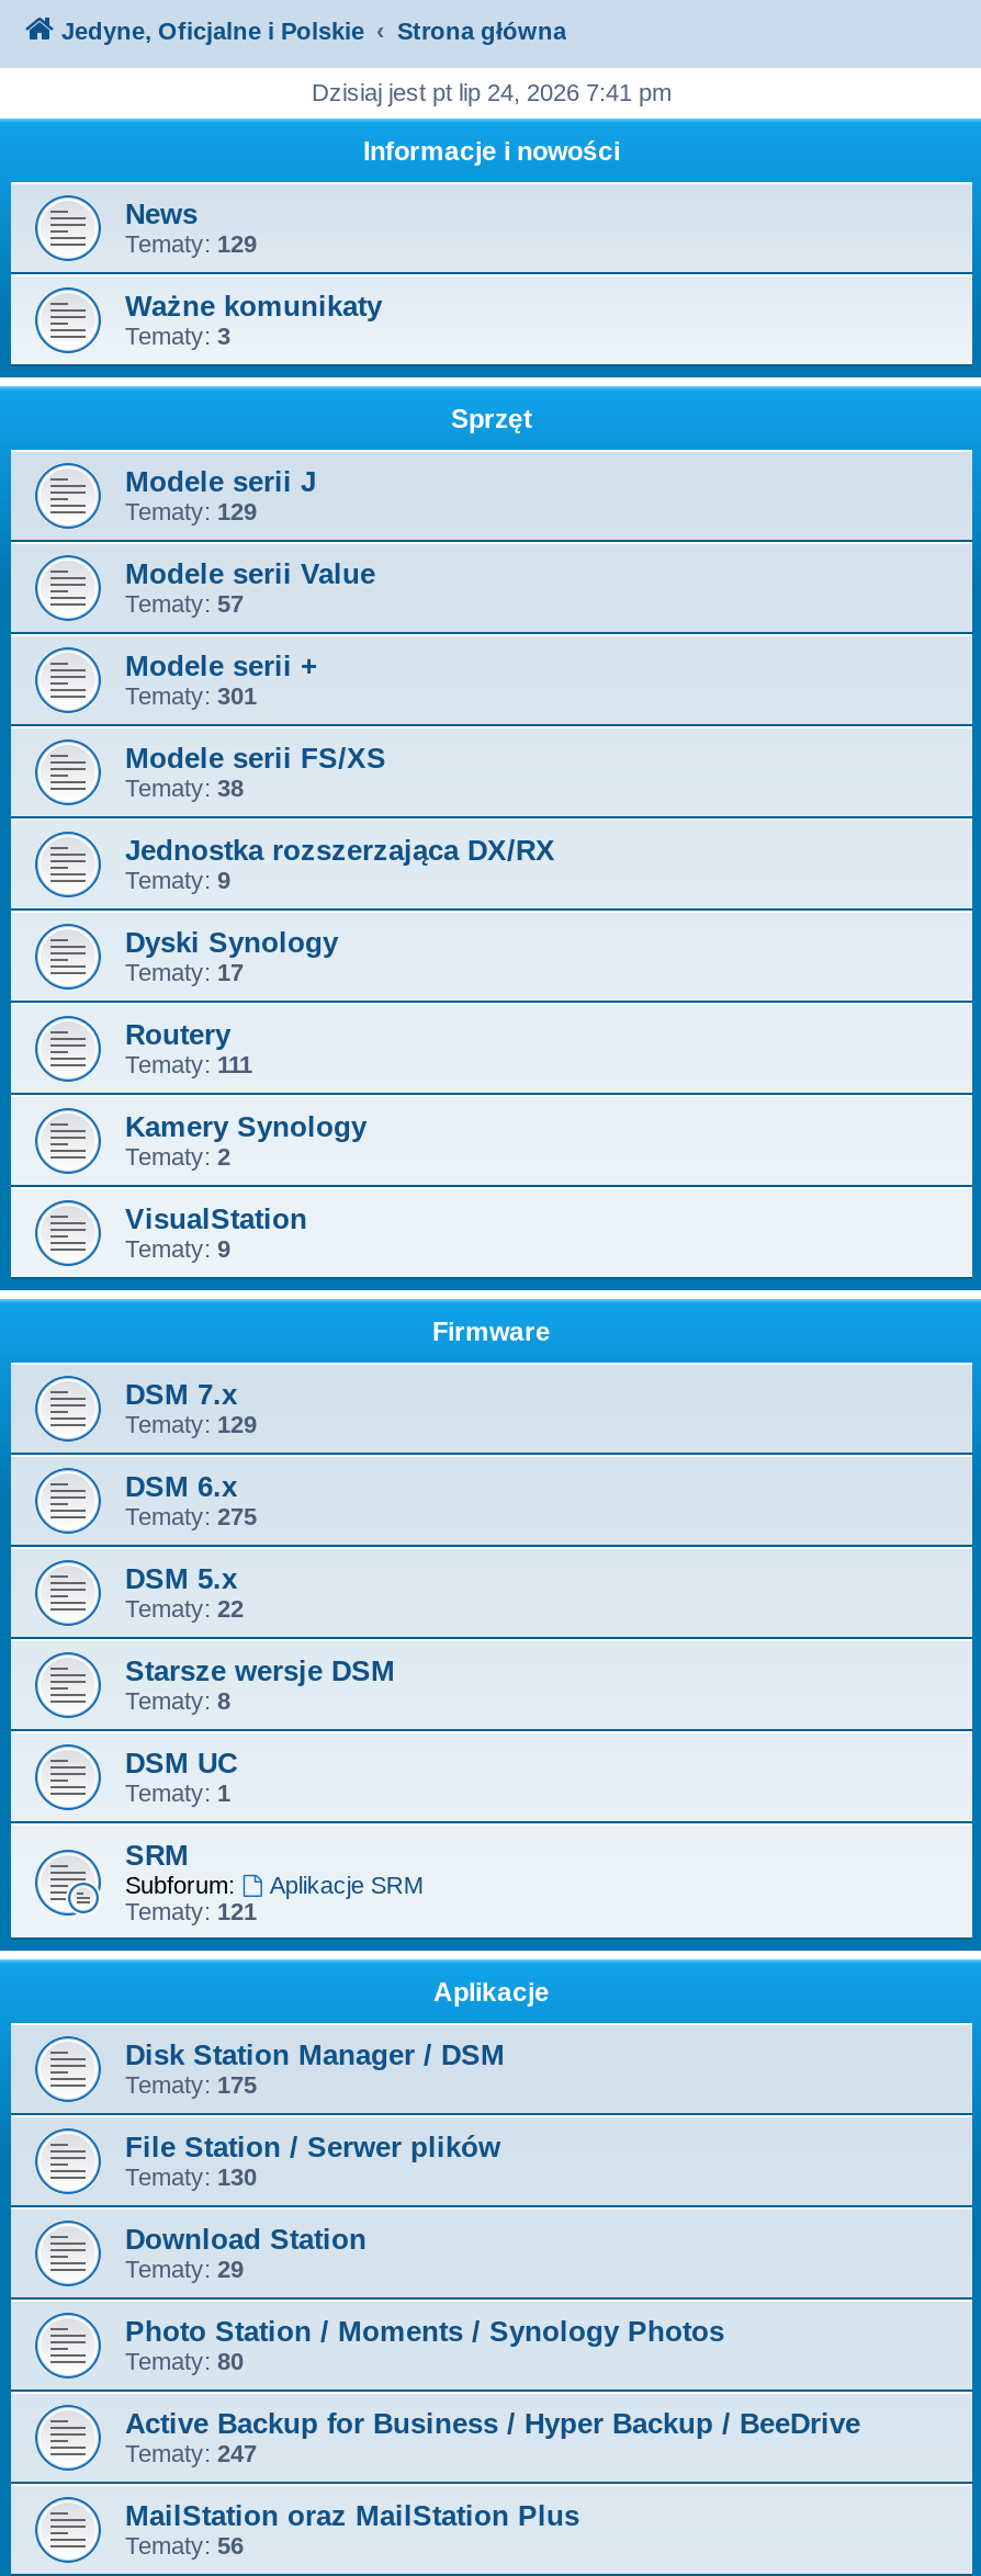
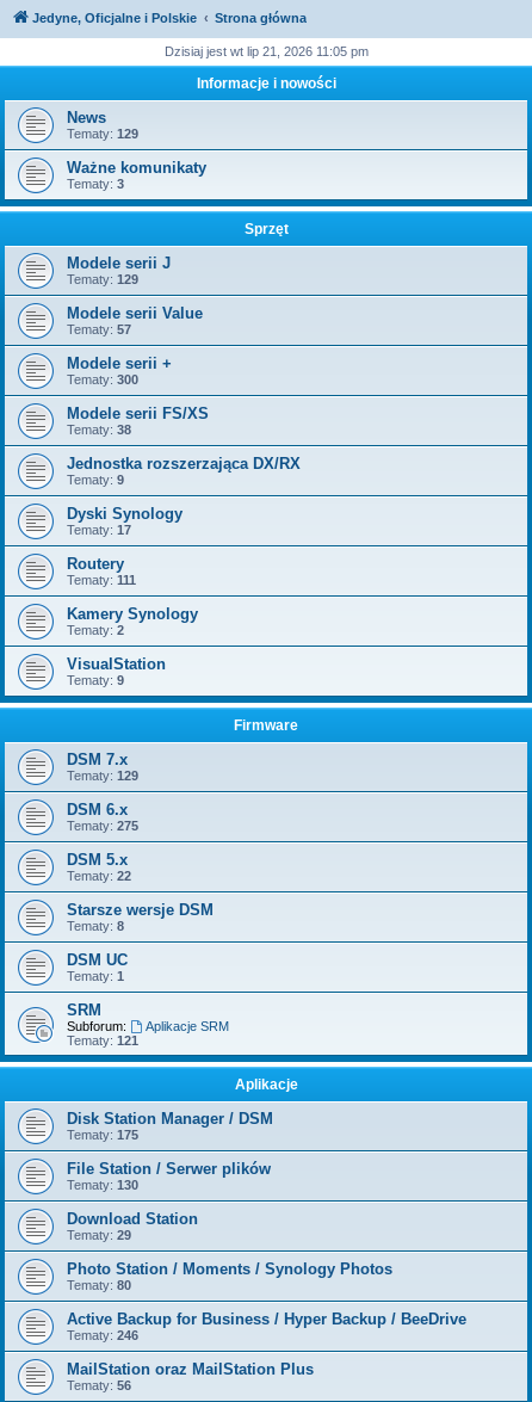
- Dzisiaj jest pt lip 24, 2026 7:41 pm
+ Dzisiaj jest wt lip 21, 2026 11:05 pm

- Tematy: 301
+ Tematy: 300

- Tematy: 247
+ Tematy: 246
